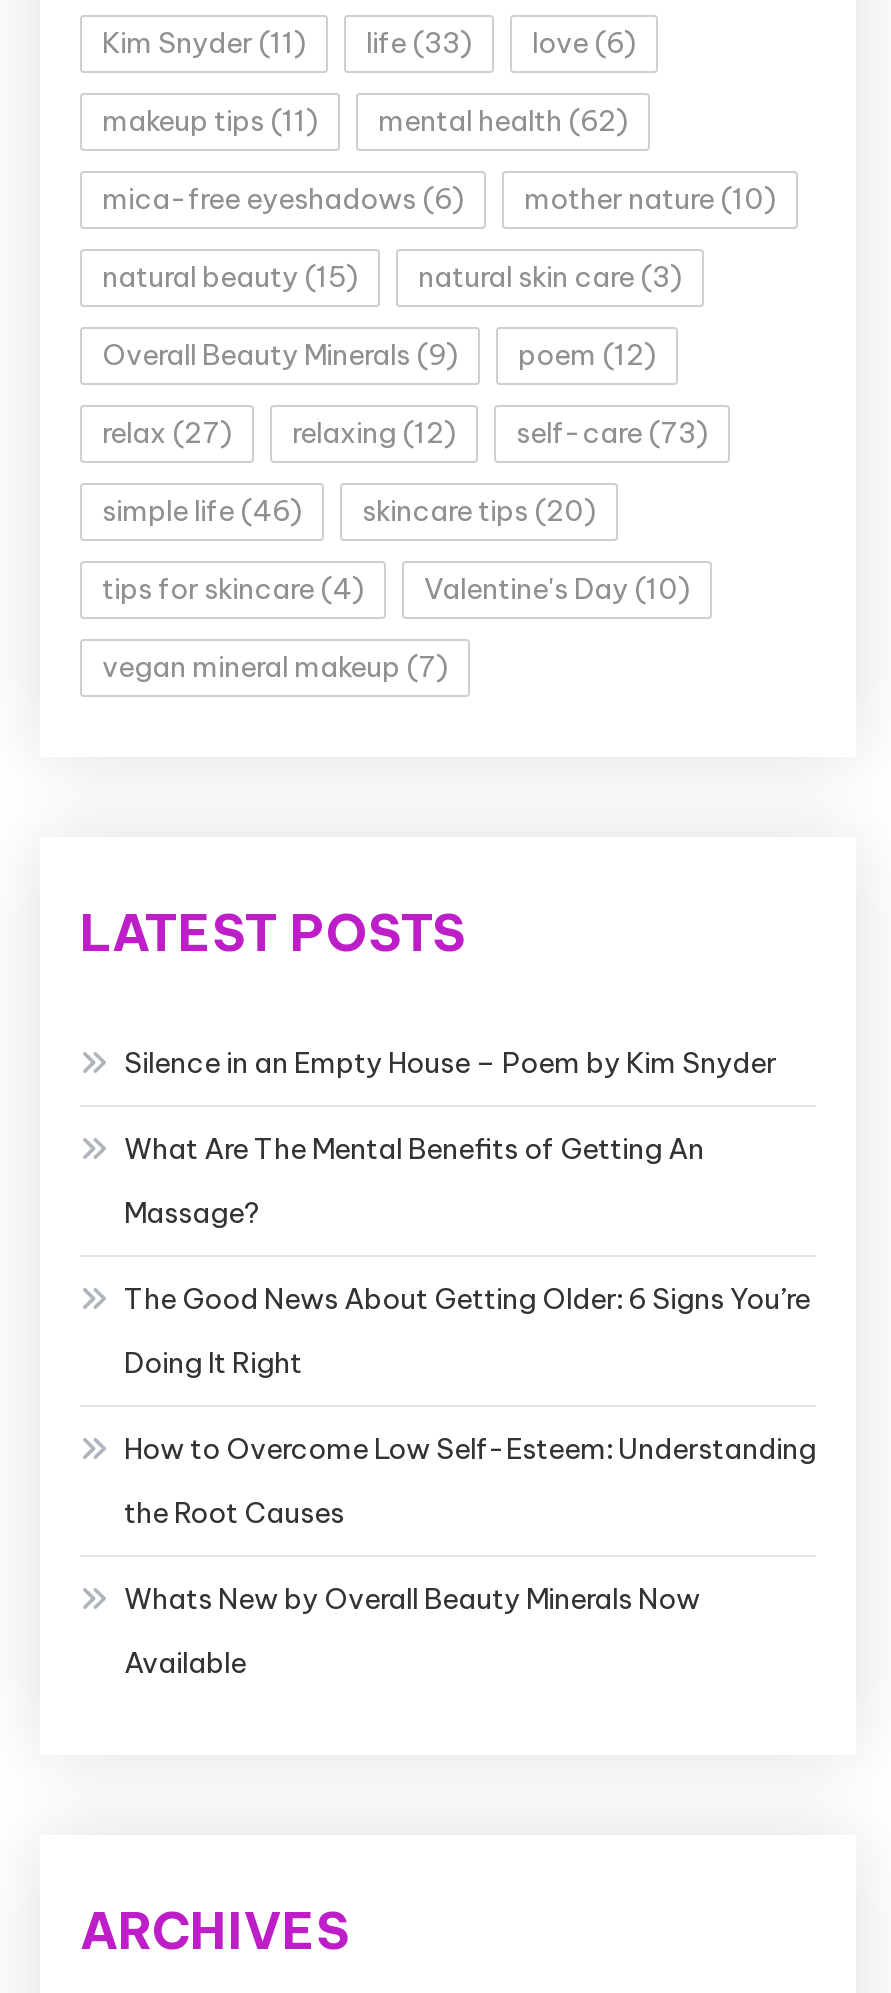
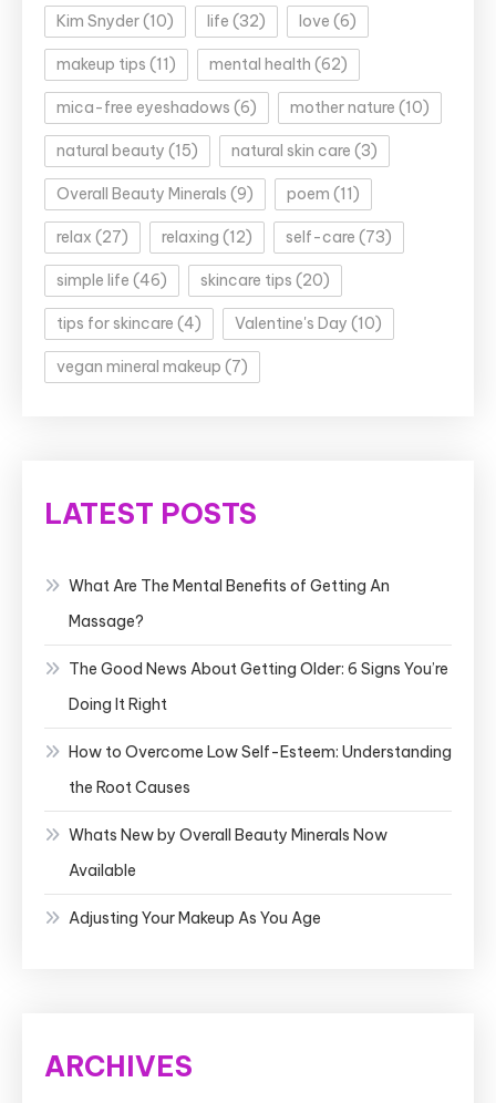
- Kim Snyder (11)
+ Kim Snyder (10)

- life (33)
+ life (32)

- Overall Beauty Minerals (9) poem (12)
+ Overall Beauty Minerals (9) poem (11)

- Silence in an Empty House – Poem by Kim Snyder

moved up: What Are The Mental Benefits of Getting An | Massage? | The Good News About Getting Older: 6 Signs You’re | Doing It Right | How to Overcome Low Self-Esteem: Understanding | the Root Causes | Whats New by Overall Beauty Minerals Now | Available

+ Adjusting Your Makeup As You Age
